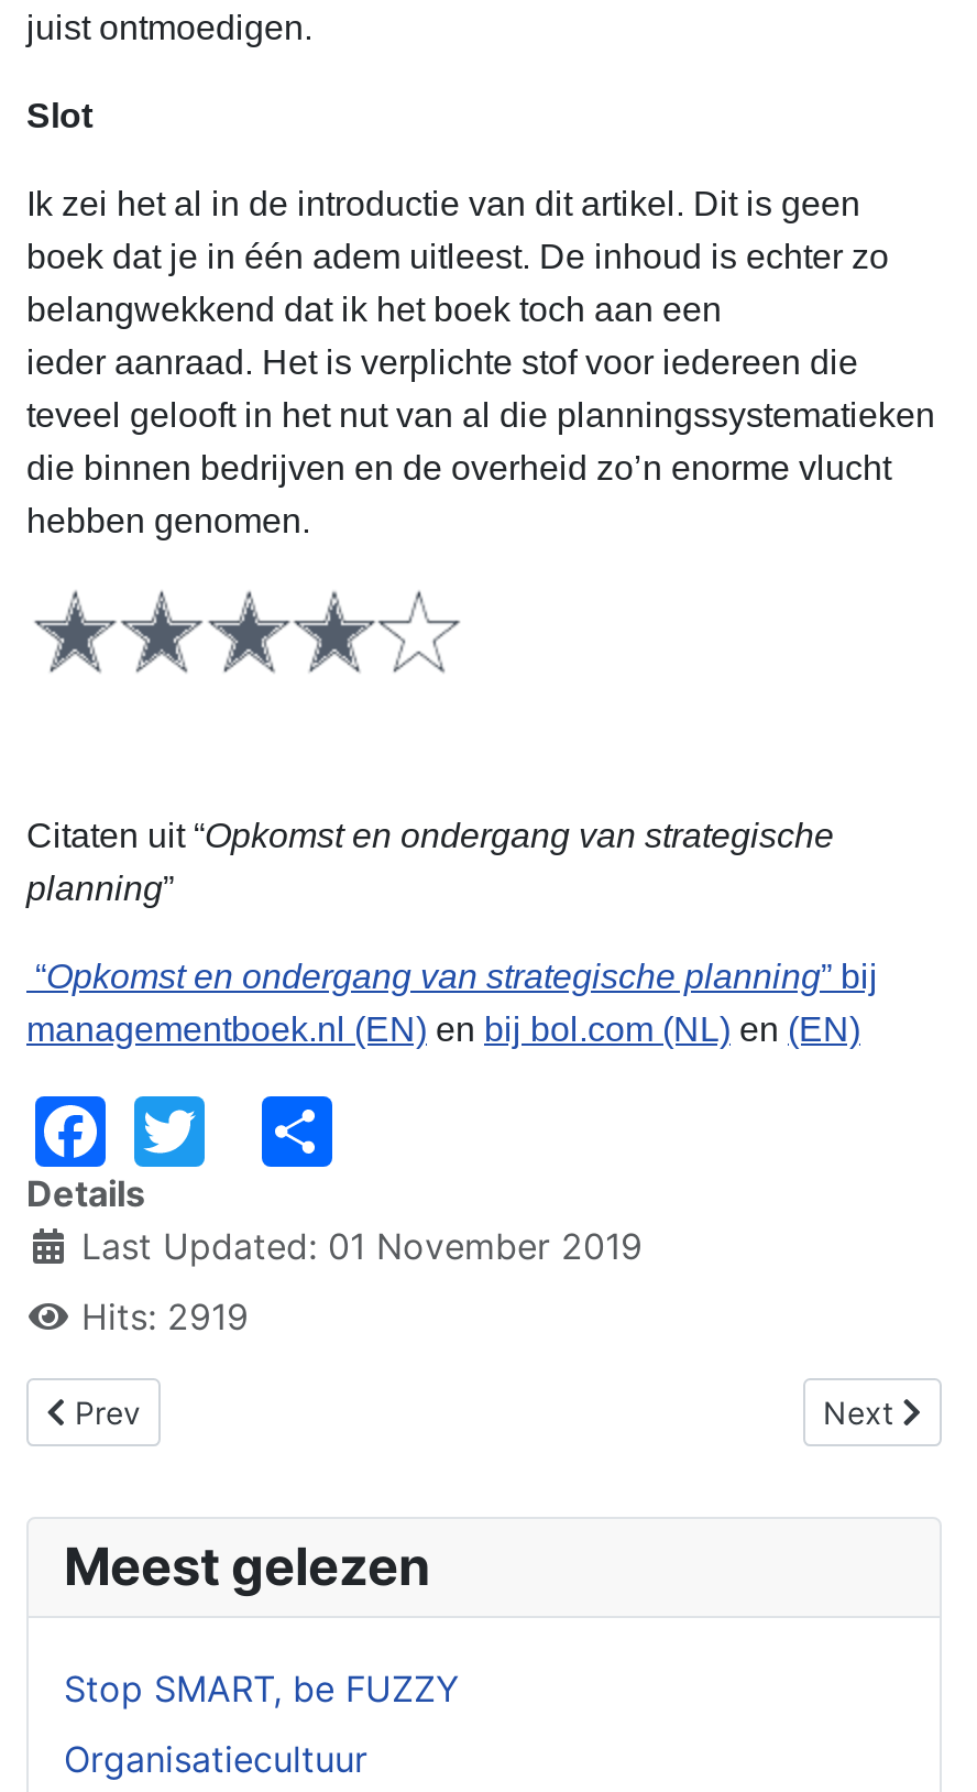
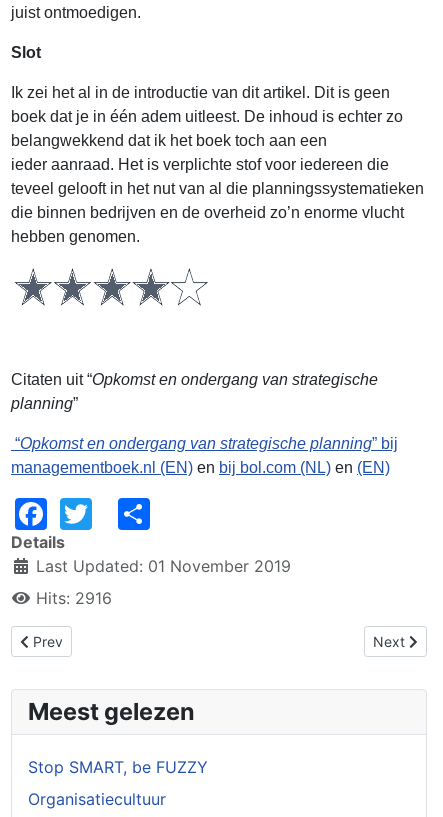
- Hits: 2919
+ Hits: 2916
